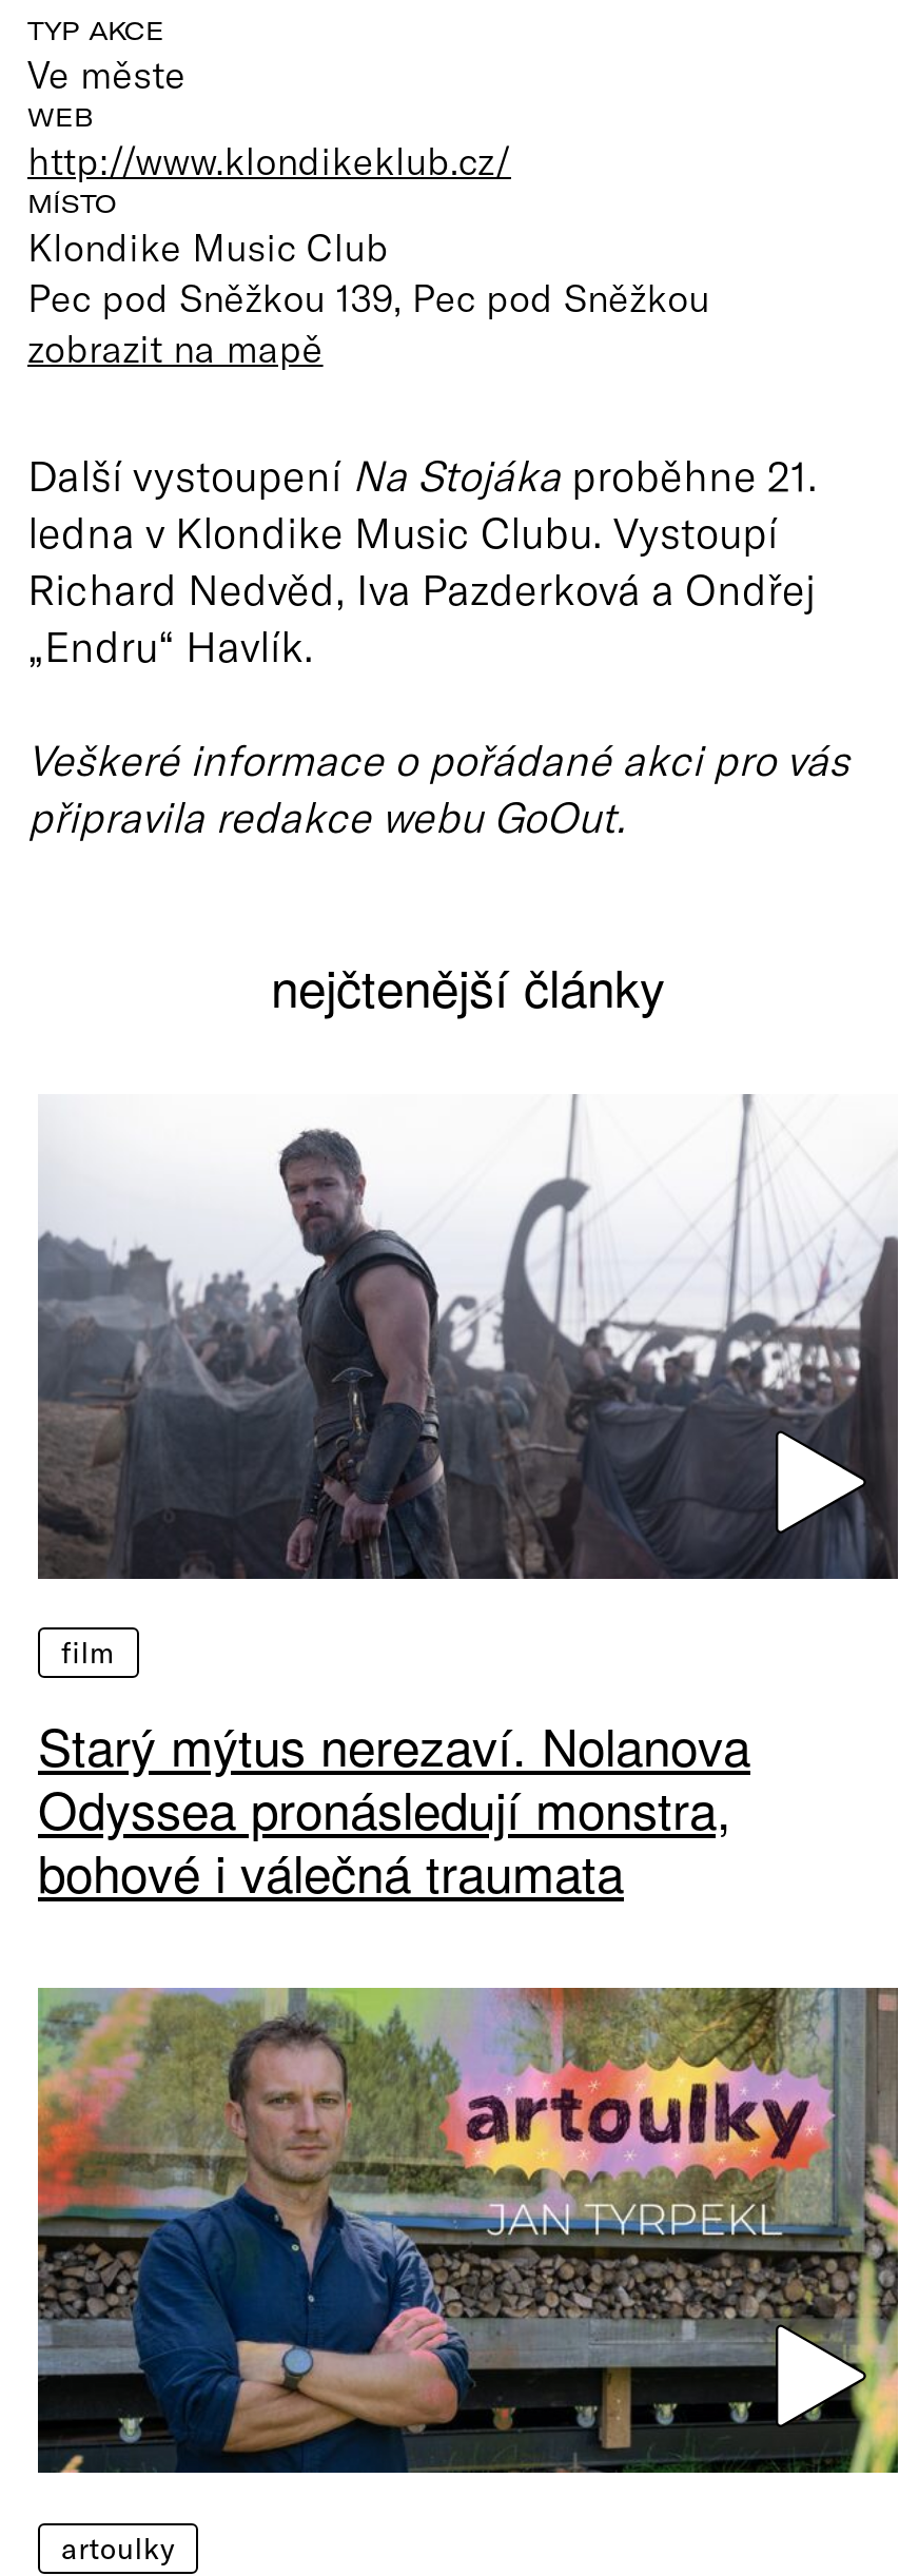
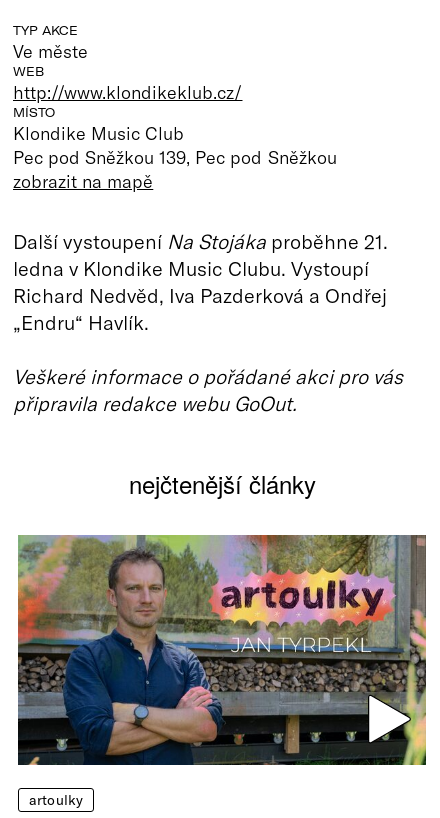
- [image]
- film
- Starý mýtus nerezaví. Nolanova
- Odyssea pronásledují monstra,
- bohové i válečná traumata
